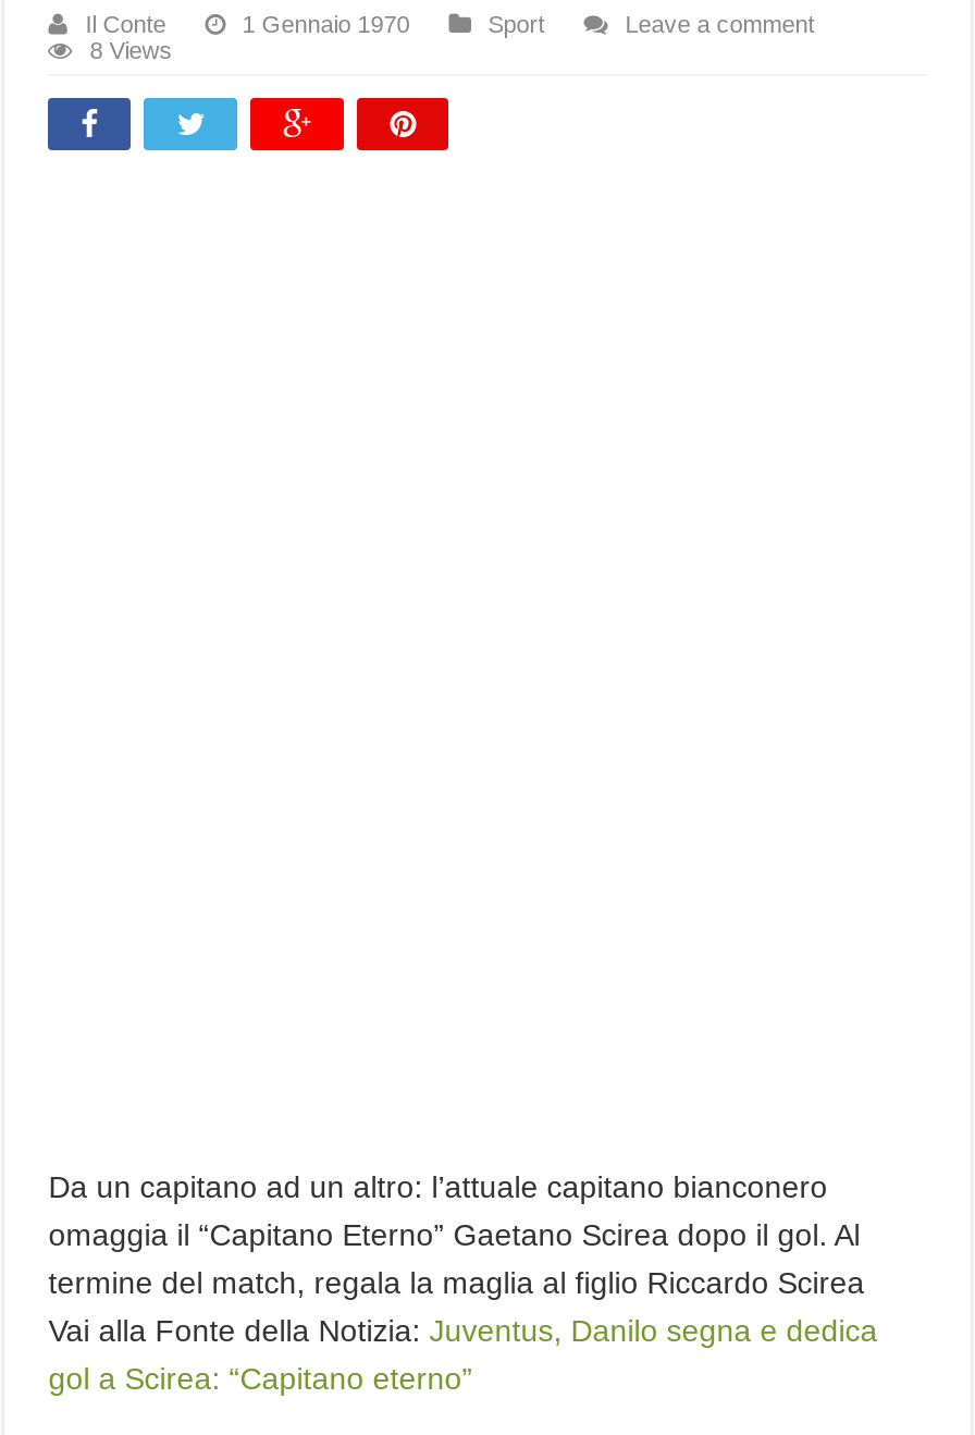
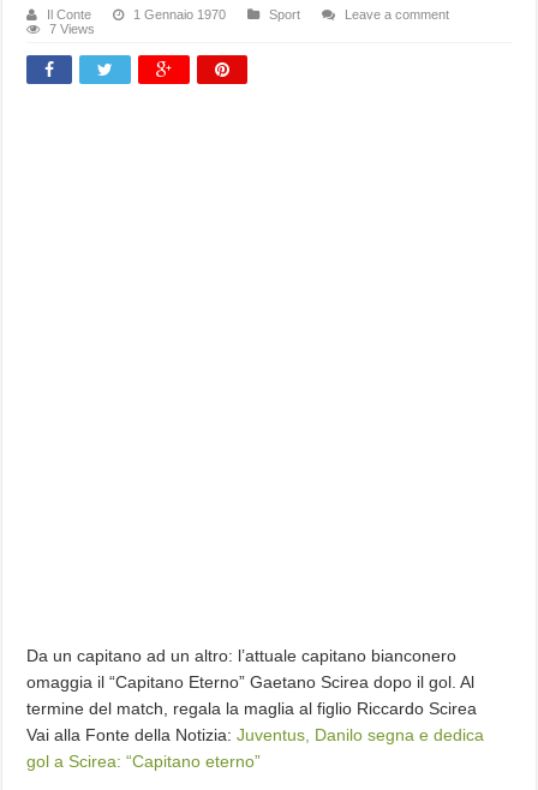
- 8 Views
+ 7 Views
